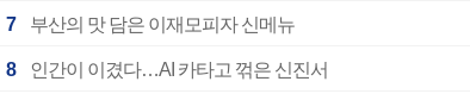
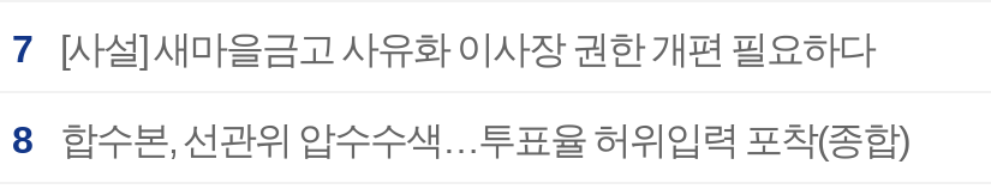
- 부산의 맛 담은 이재모피자 신메뉴
+ [사설] 새마을금고 사유화 이사장 권한 개편 필요하다

- 인간이 이겼다…AI 카타고 꺾은 신진서
+ 합수본, 선관위 압수수색…투표율 허위입력 포착(종합)
